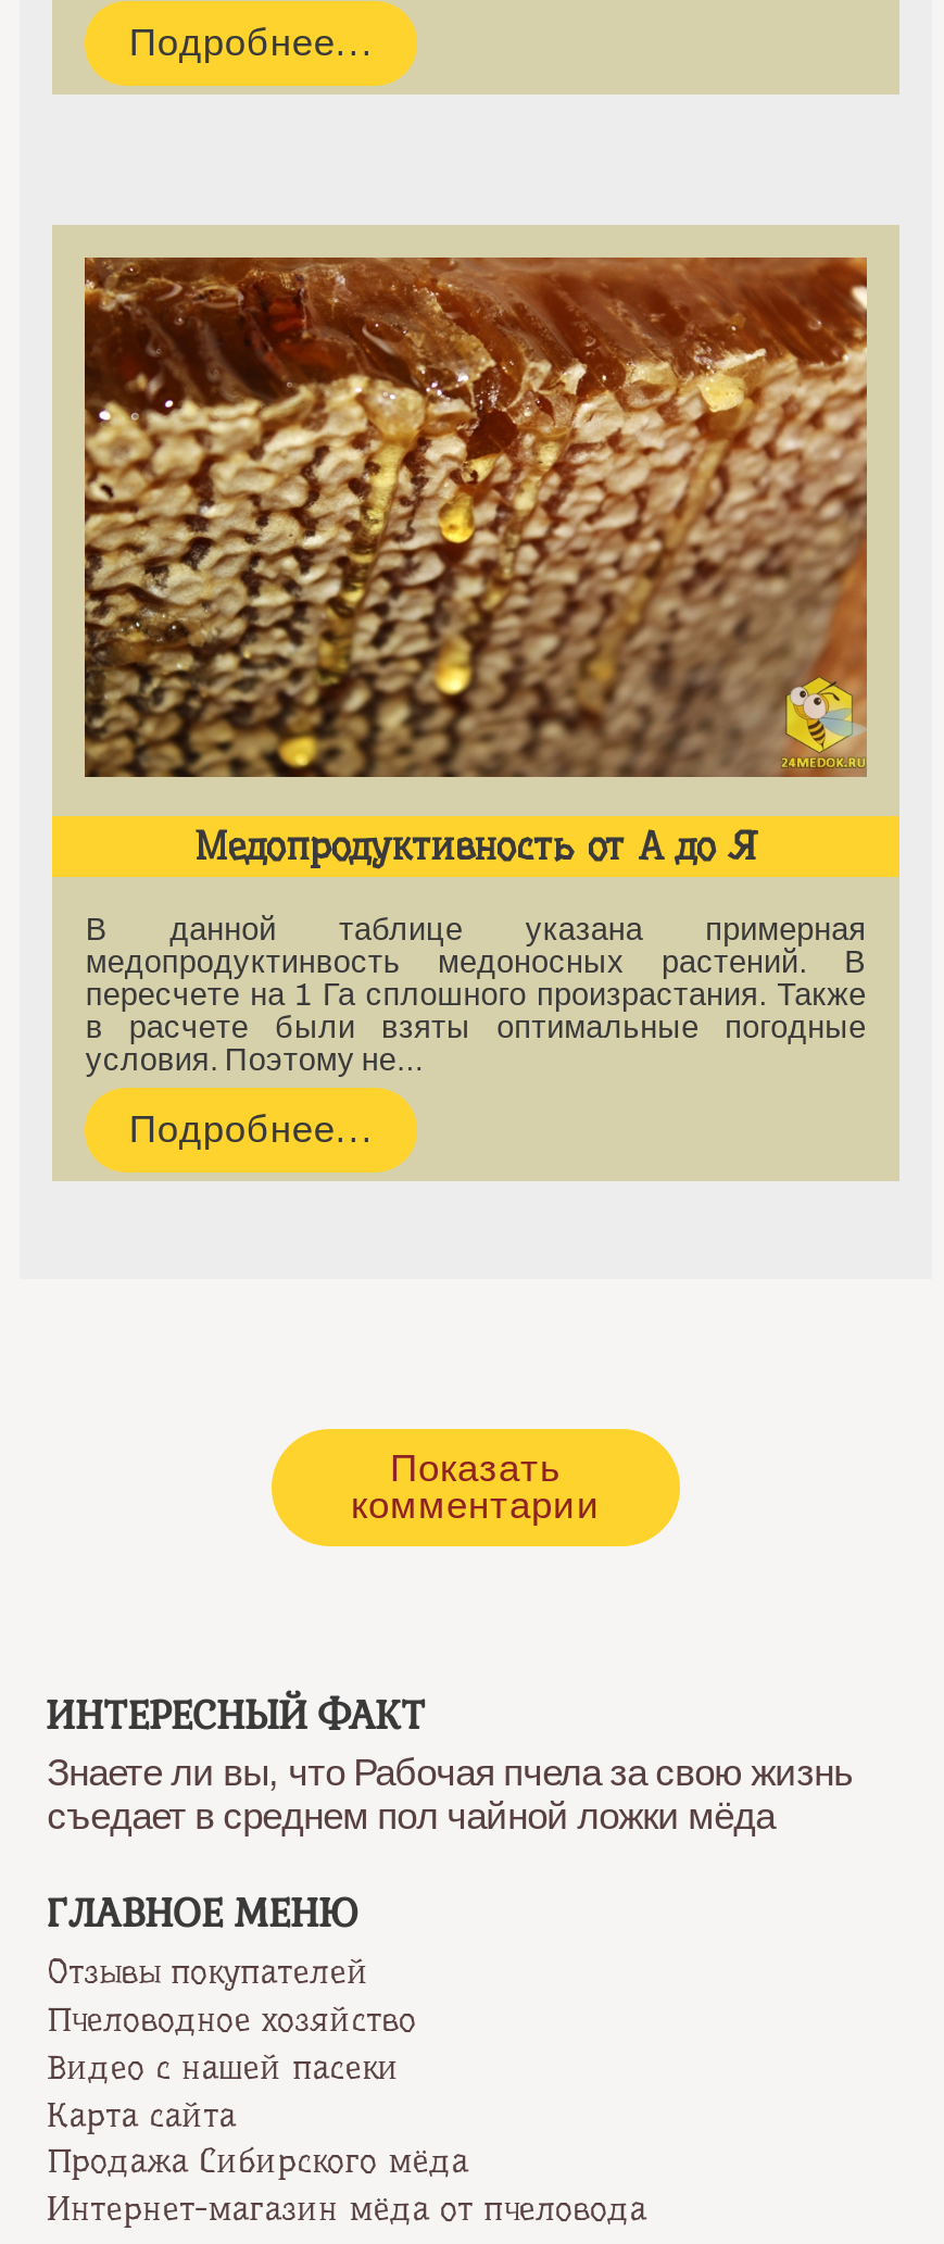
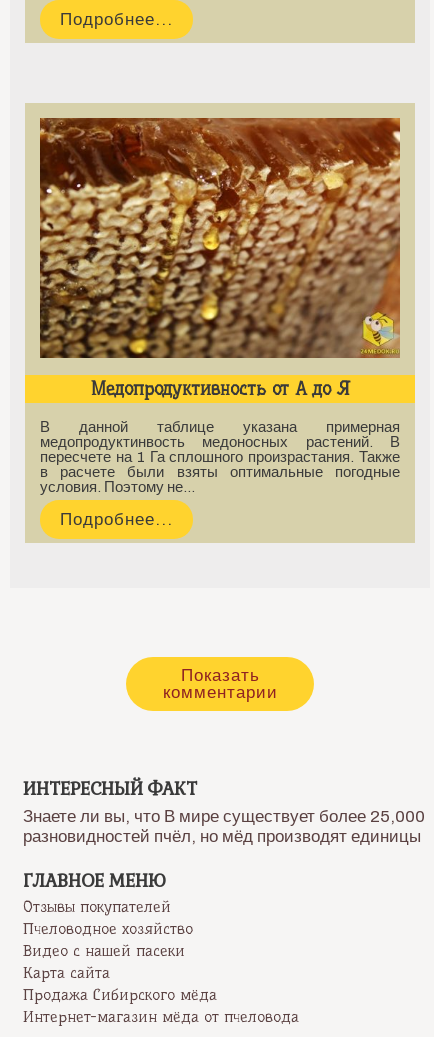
- Знаете ли вы, что Рабочая пчела за свою жизнь
- съедает в среднем пол чайной ложки мёда
+ Знаете ли вы, что В мире существует более 25,000
+ разновидностей пчёл, но мёд производят единицы
